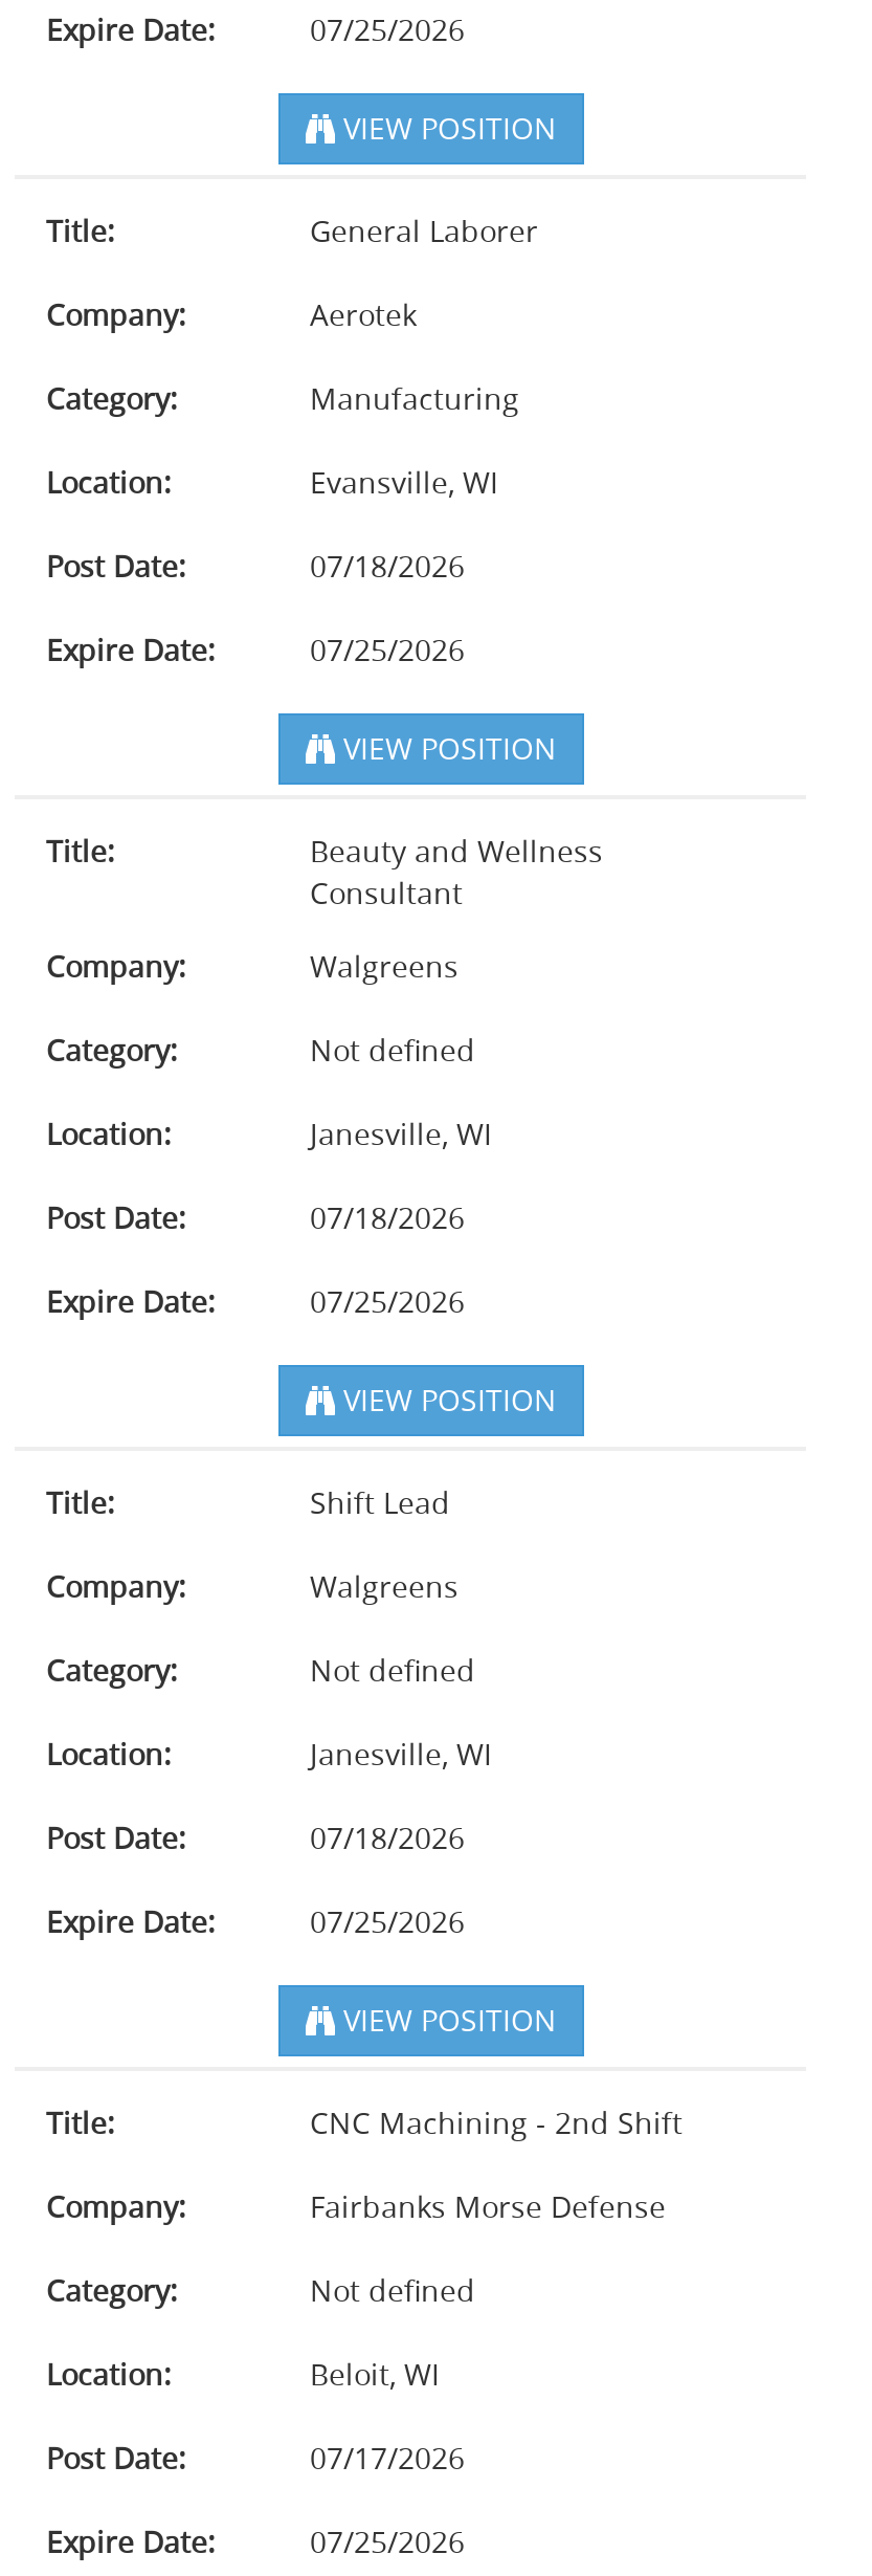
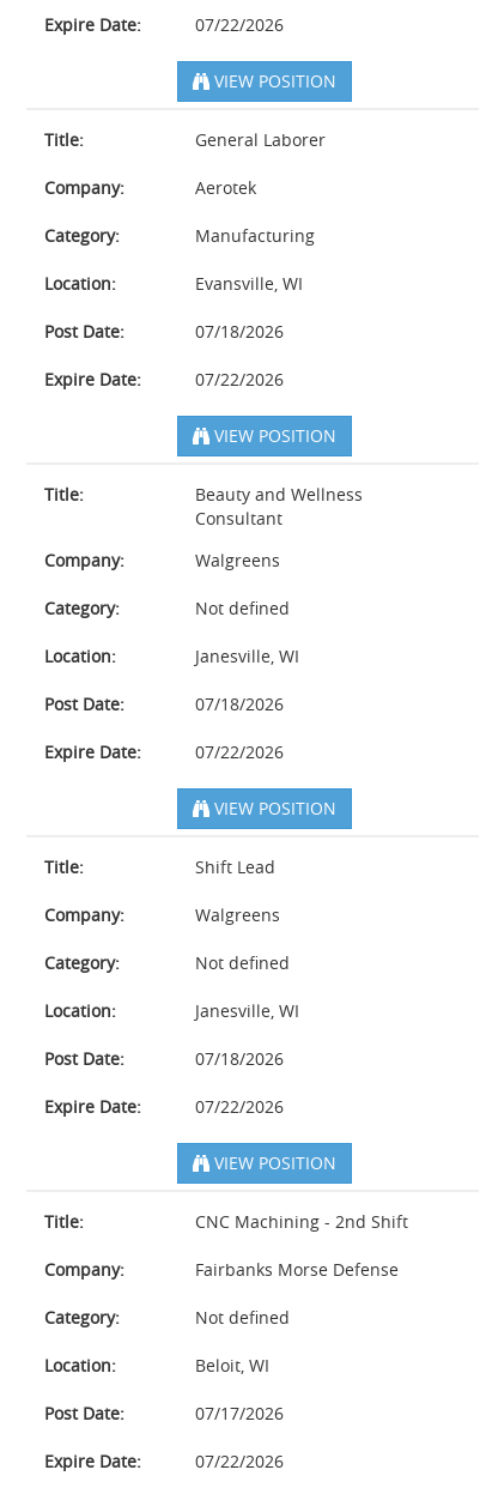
- 07/25/2026
+ 07/22/2026

- 07/25/2026
+ 07/22/2026

- 07/25/2026
+ 07/22/2026

- 07/25/2026
+ 07/22/2026

- 07/25/2026
+ 07/22/2026
